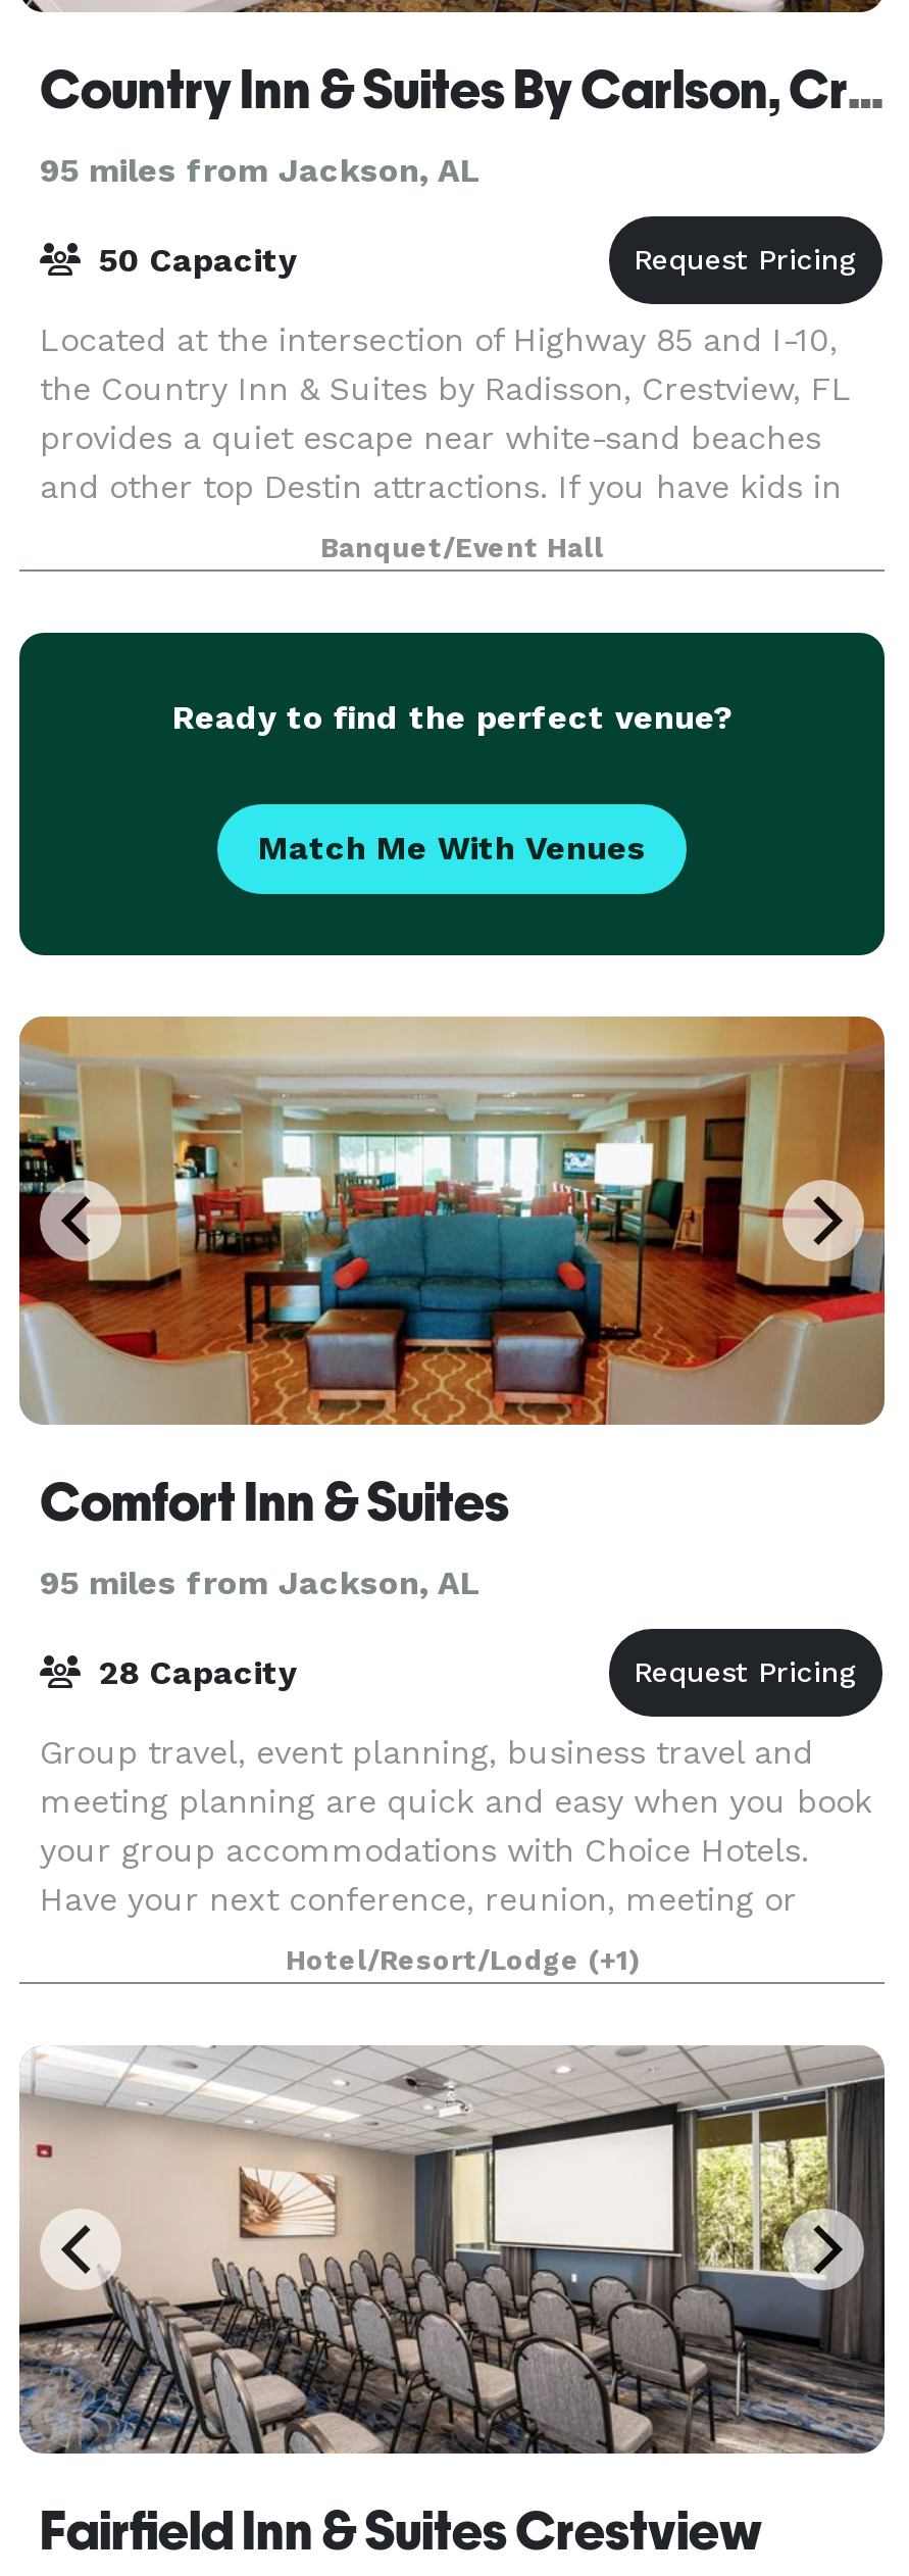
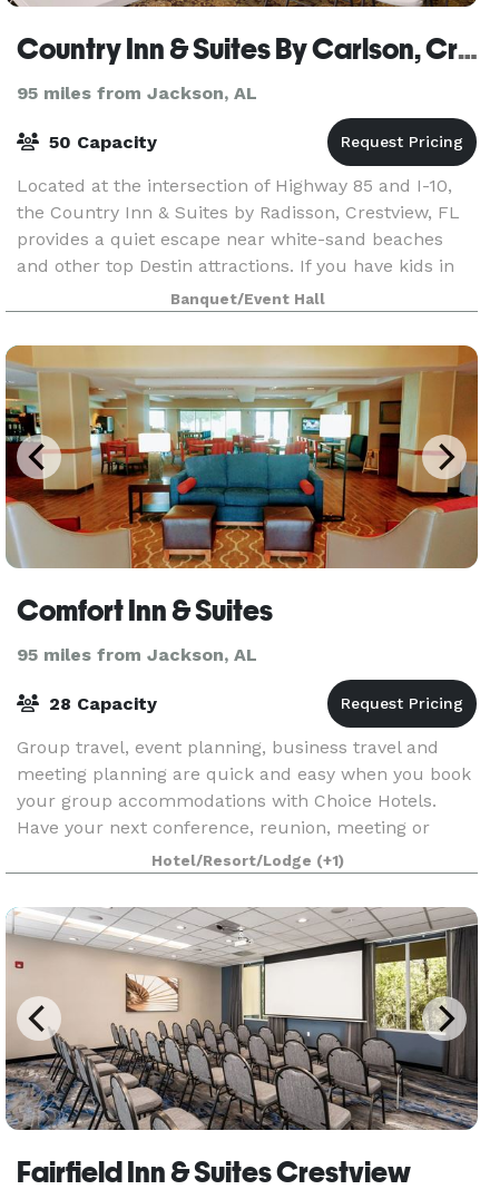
- [image]
- Ready to find the perfect venue?
- Match Me With Venues
